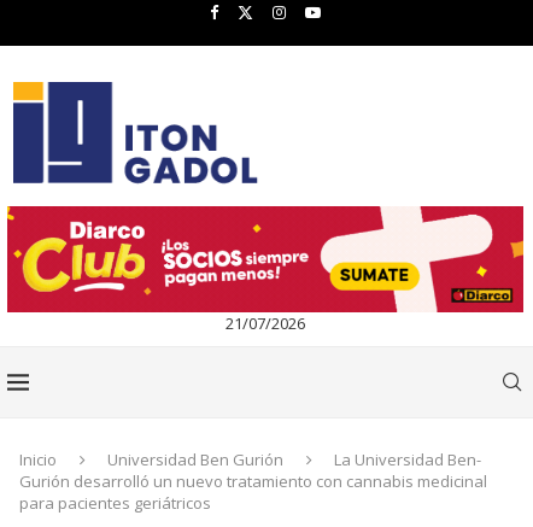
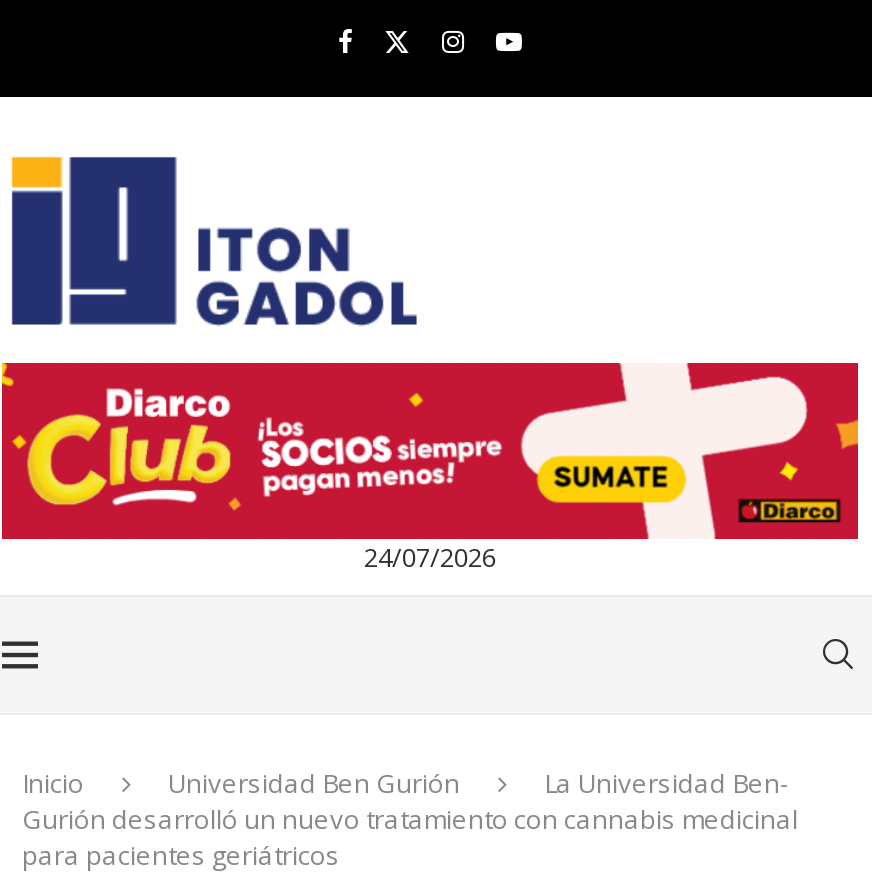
- 21/07/2026
+ 24/07/2026
